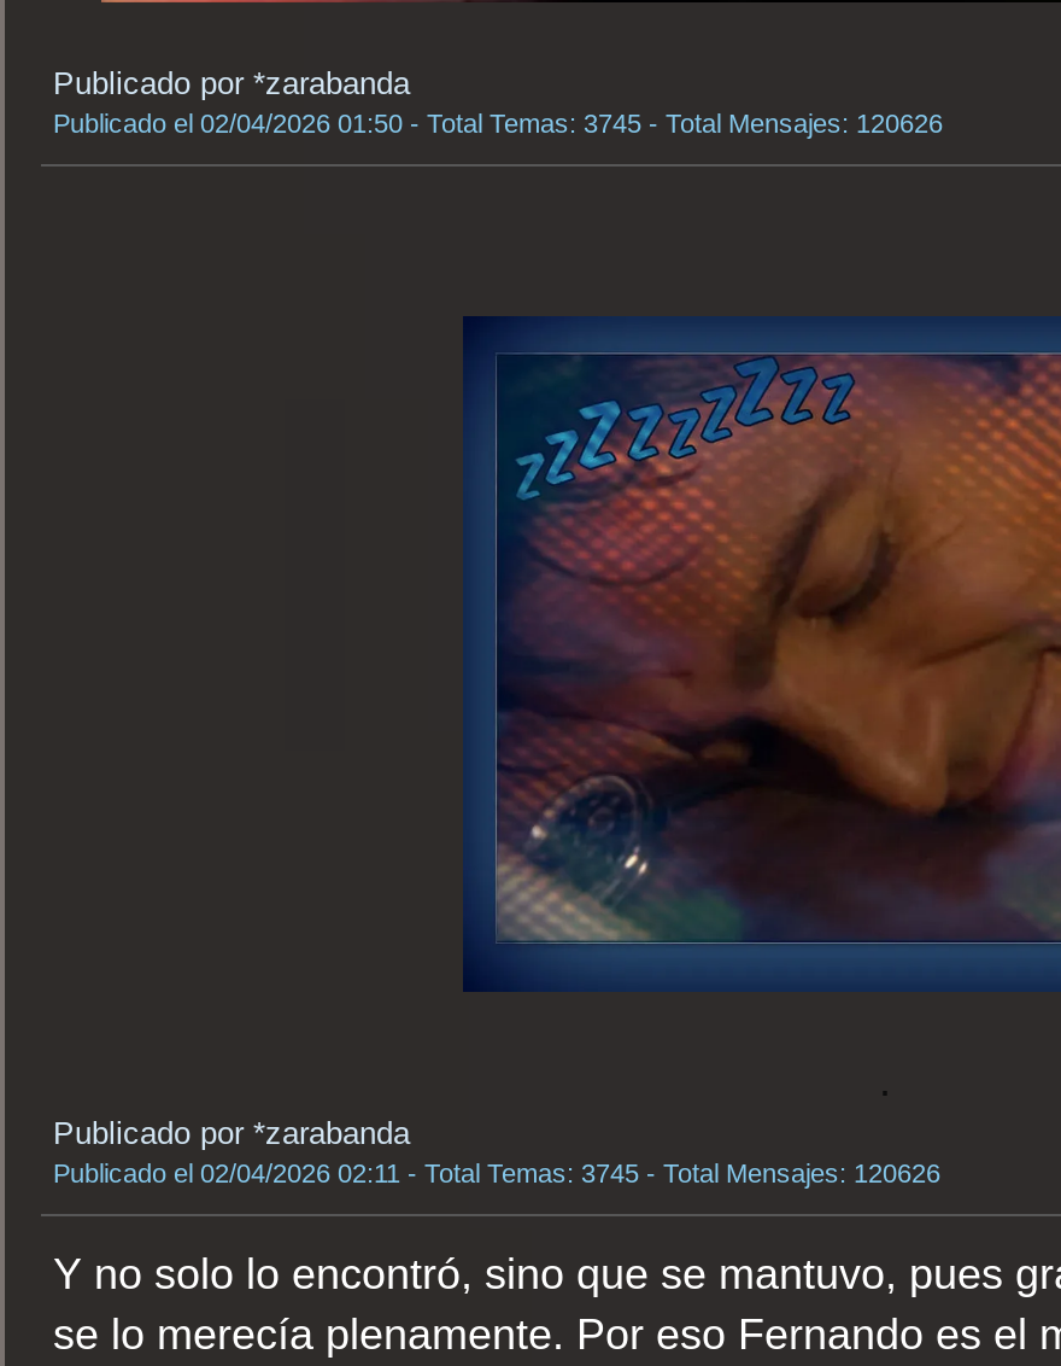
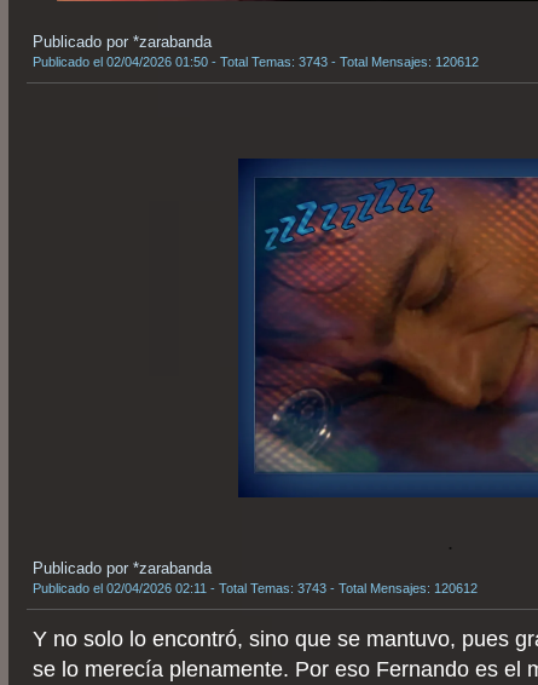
- Publicado el 02/04/2026 01:50 - Total Temas: 3745 - Total Mensajes: 120626
+ Publicado el 02/04/2026 01:50 - Total Temas: 3743 - Total Mensajes: 120612

- Publicado el 02/04/2026 02:11 - Total Temas: 3745 - Total Mensajes: 120626
+ Publicado el 02/04/2026 02:11 - Total Temas: 3743 - Total Mensajes: 120612
